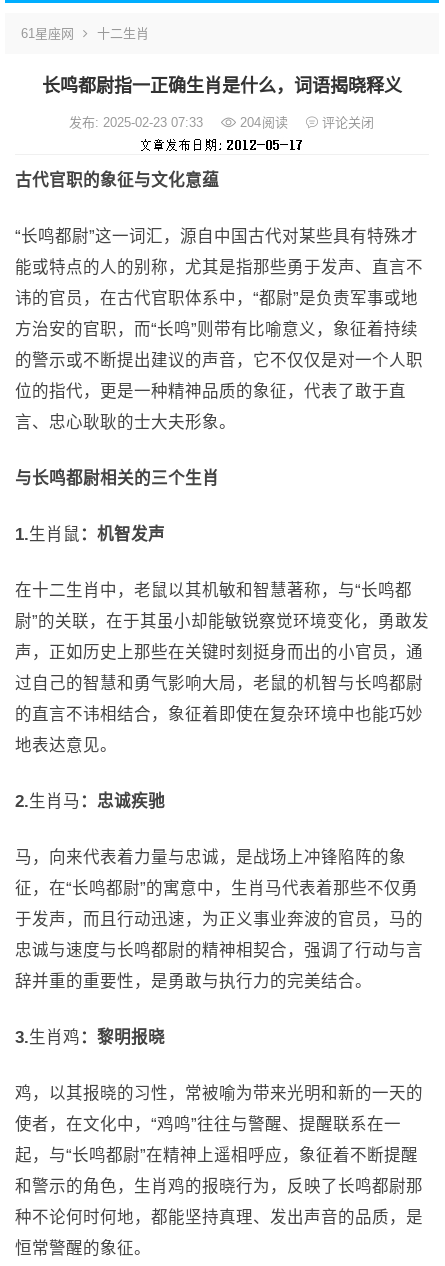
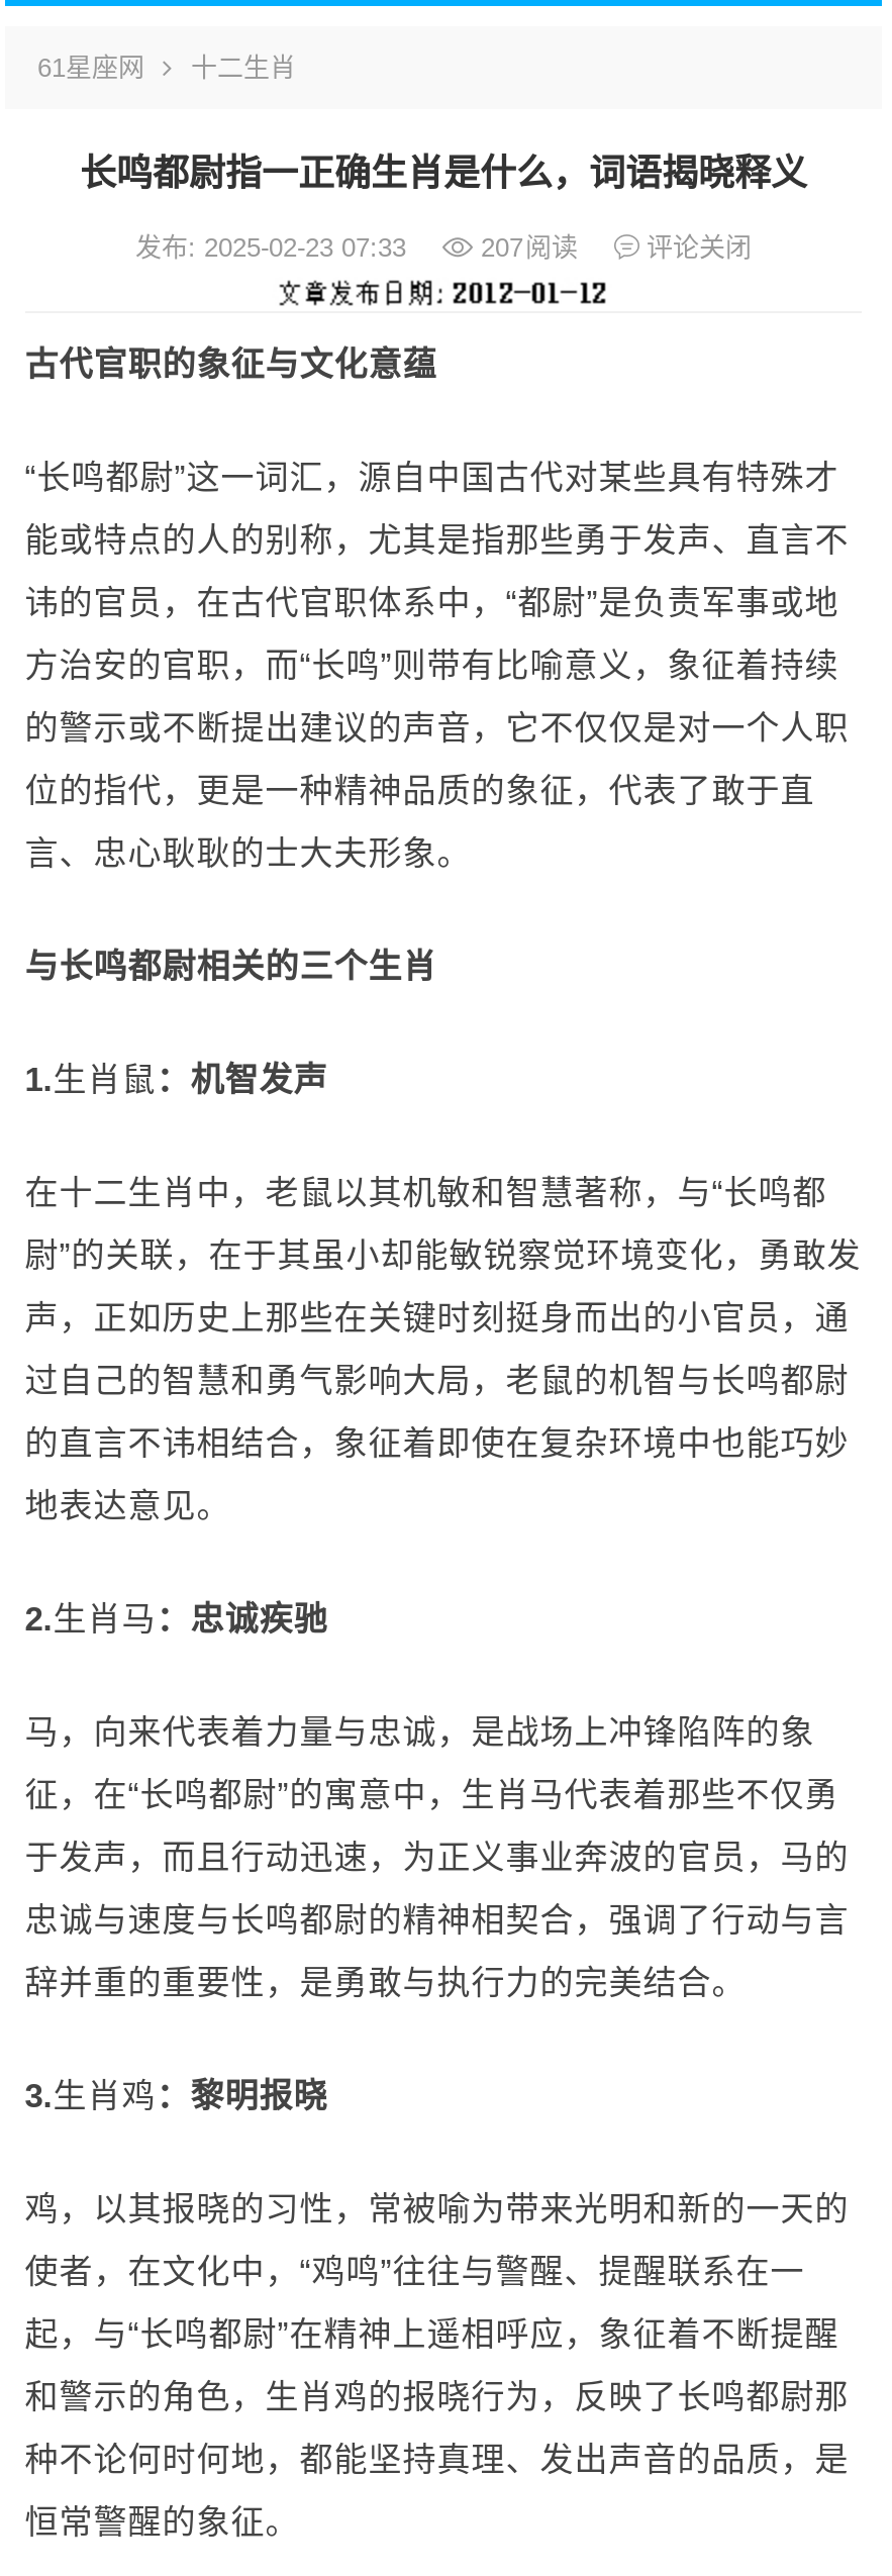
- 发布: 2025-02-23 07:33 204阅读 评论关闭
+ 发布: 2025-02-23 07:33 207阅读 评论关闭
